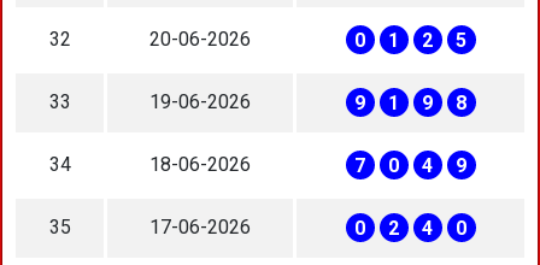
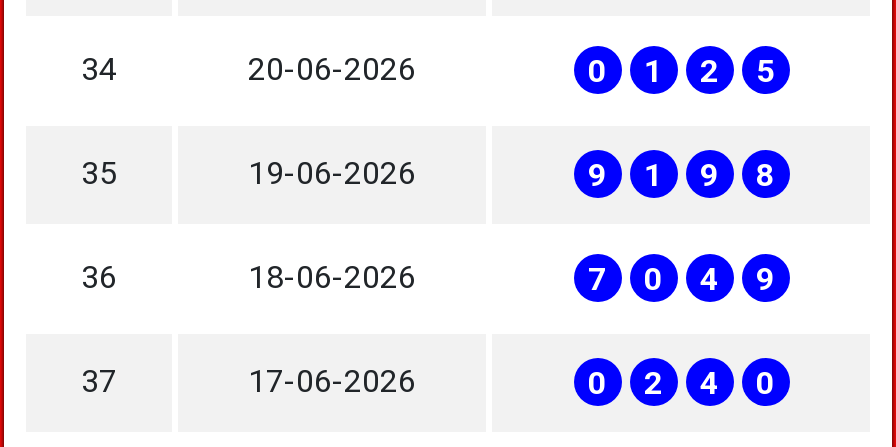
- 32
+ 34

- 33
+ 35

- 34
+ 36

- 35
+ 37
